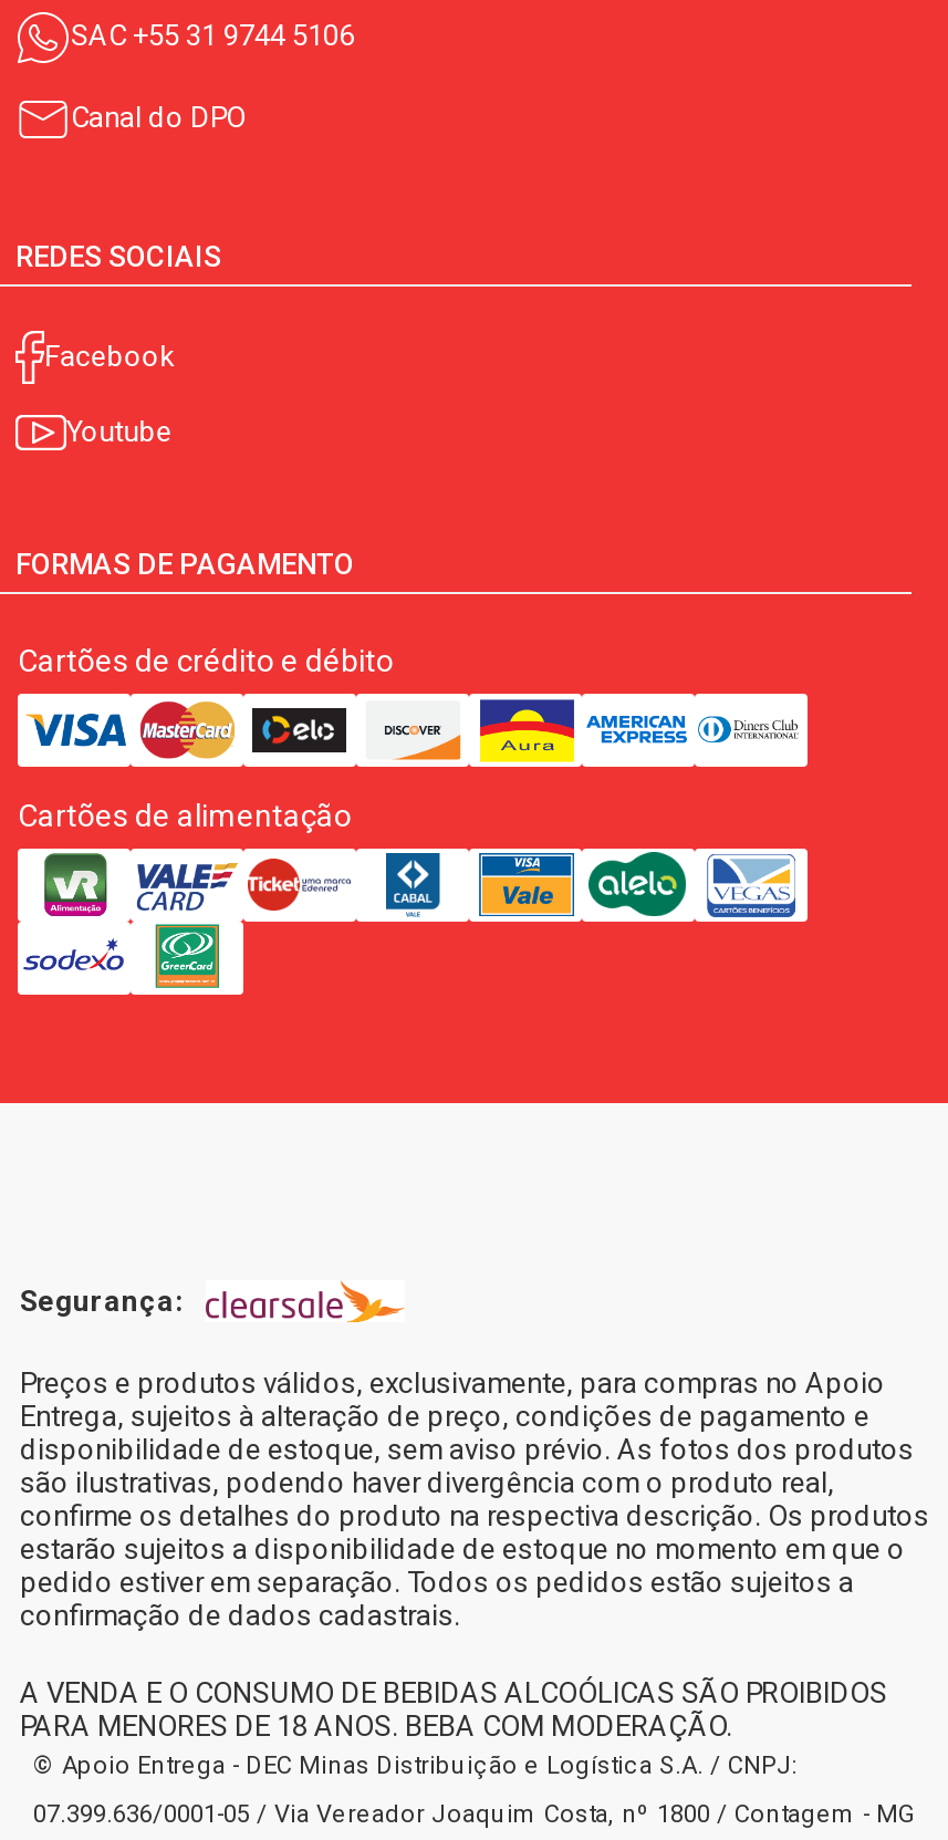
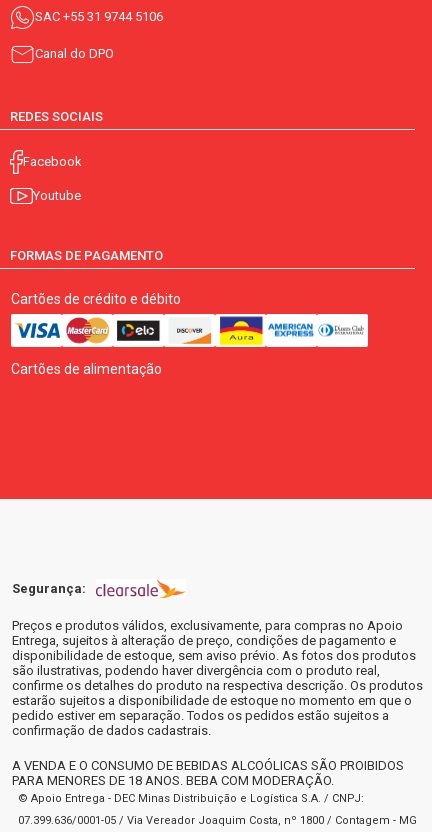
- [image]
